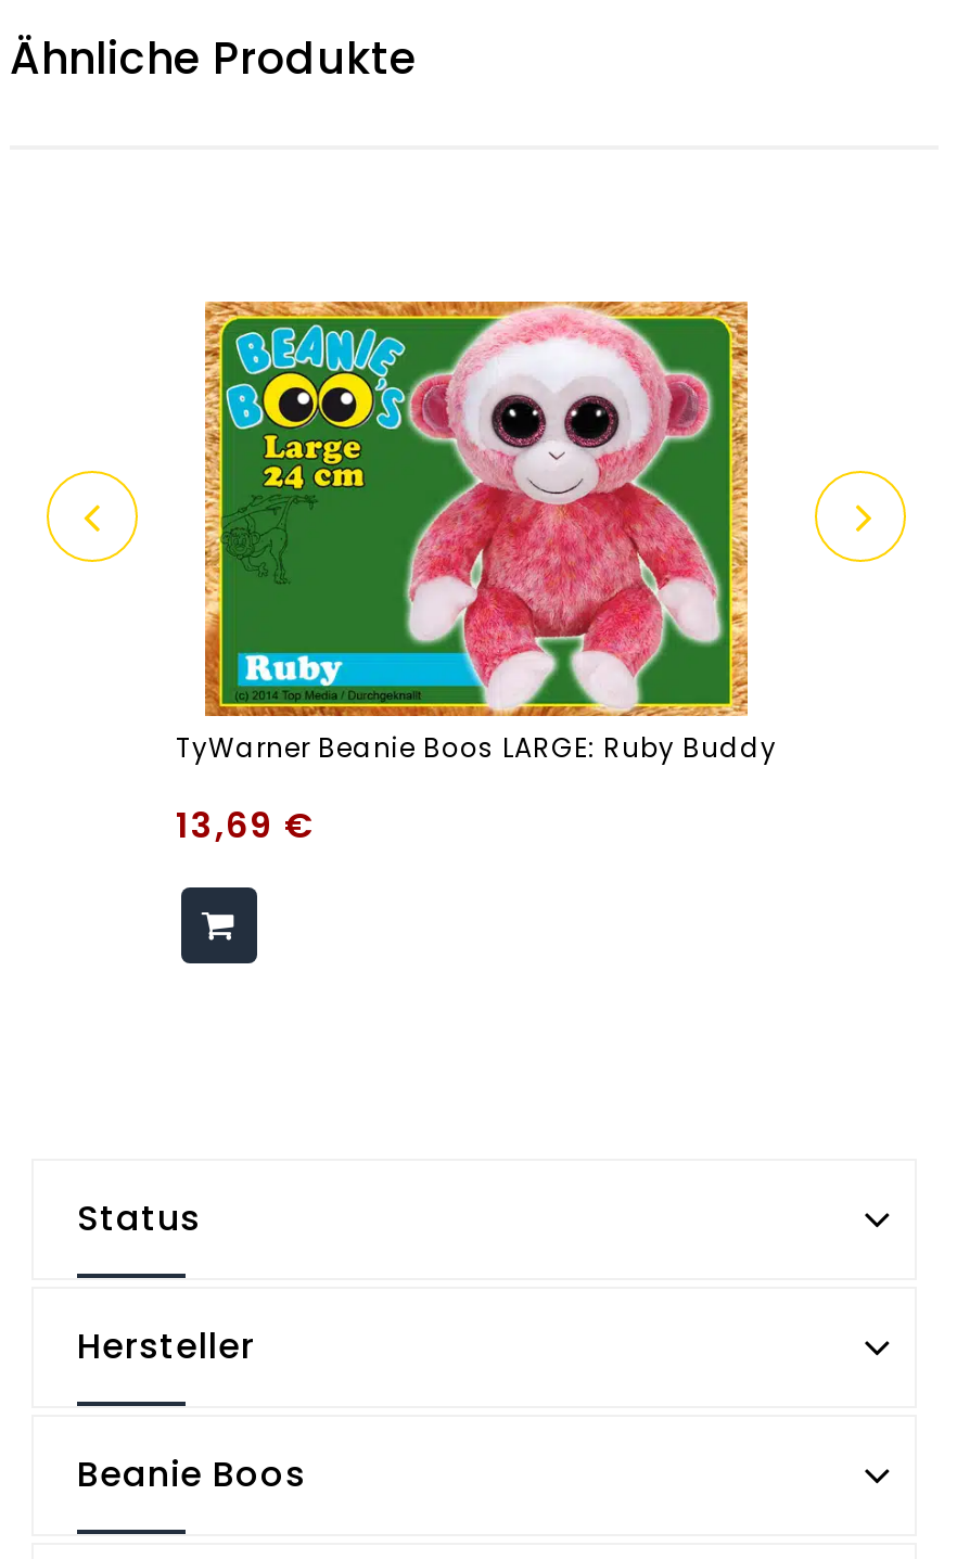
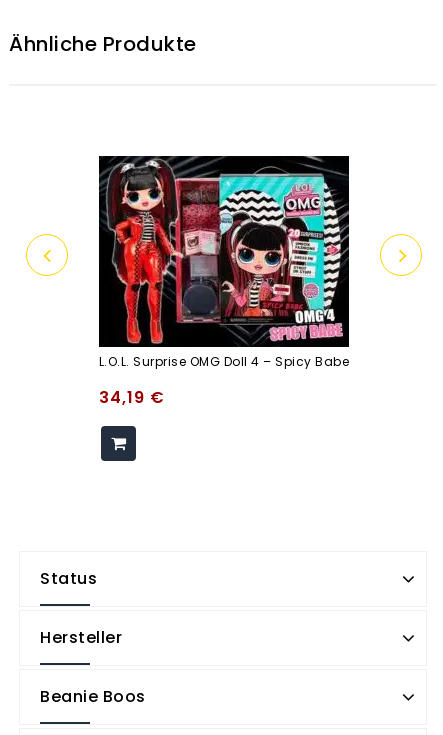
- [image]
- TyWarner Beanie Boos LARGE: Ruby Buddy
+ [image]
+ L.O.L. Surprise OMG Doll 4 – Spicy Babe

- 13,69 €
+ 34,19 €

- [image]
+ [image]
